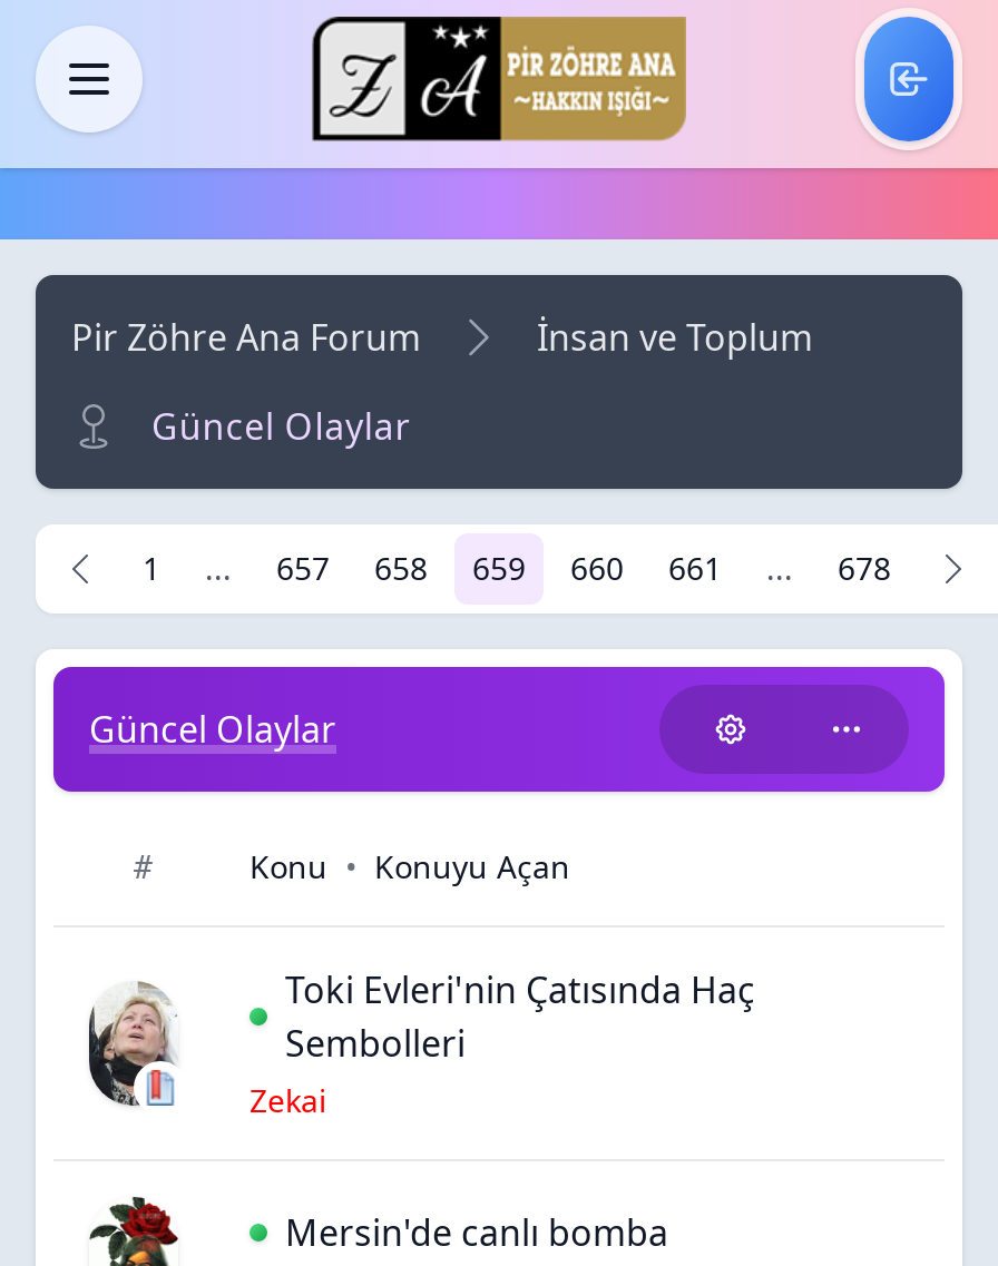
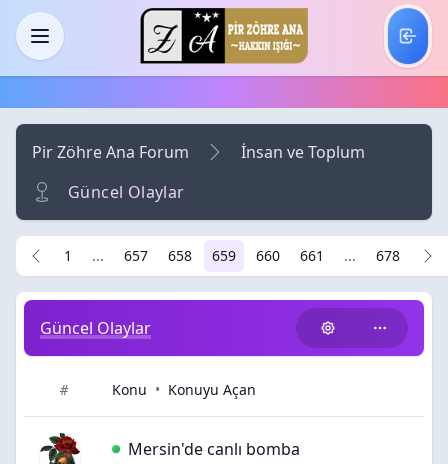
- [image]
- Toki Evleri'nin Çatısında Haç
- Sembolleri
- Zekai
